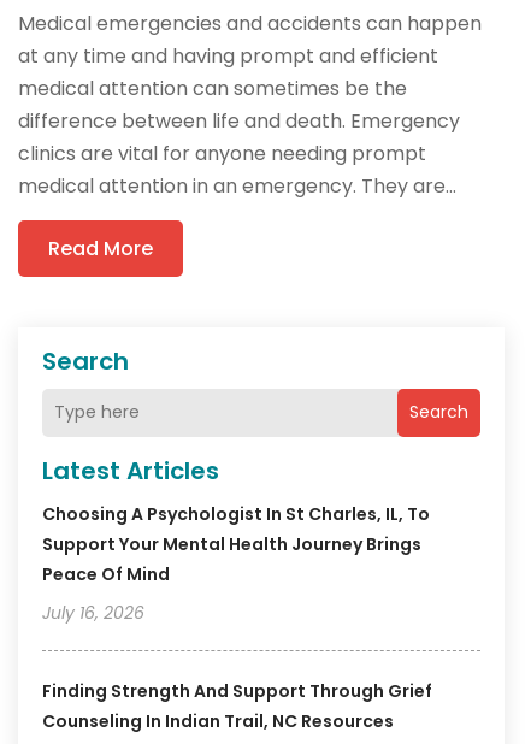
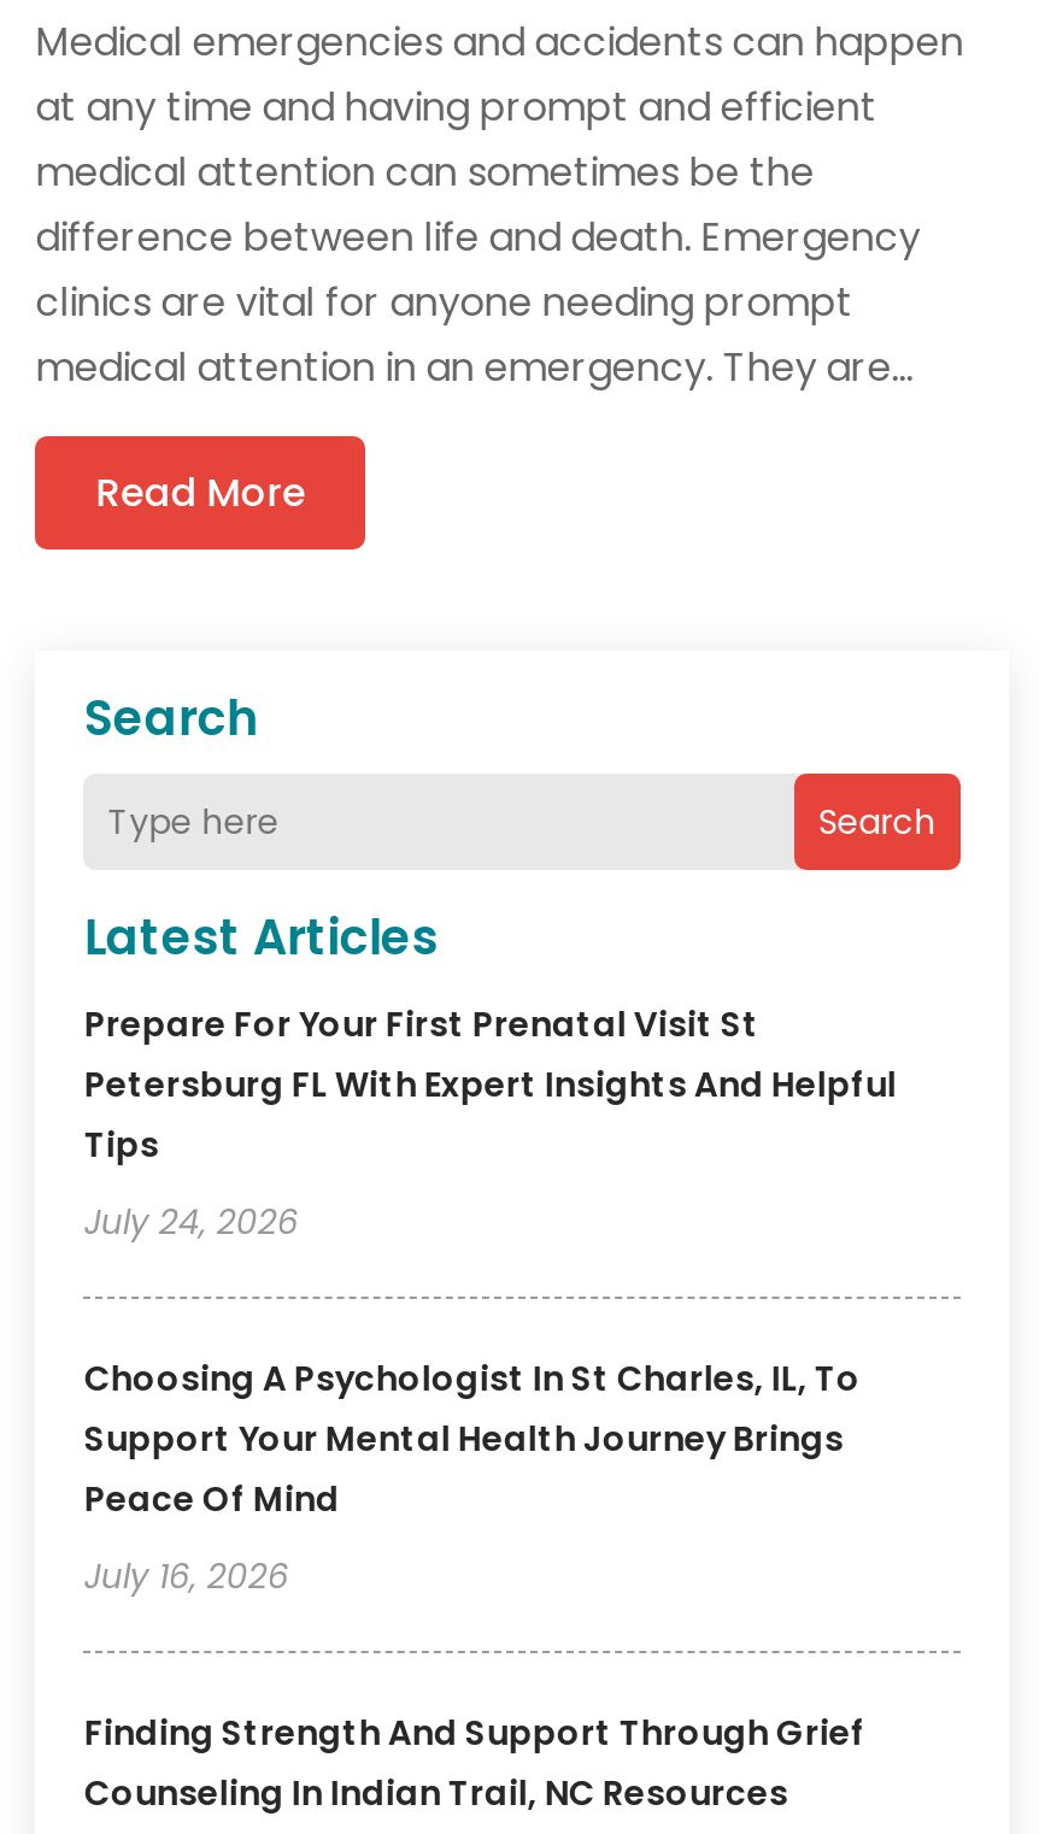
+ Prepare For Your First Prenatal Visit St
+ Petersburg FL With Expert Insights And Helpful
+ Tips
+ July 24, 2026
